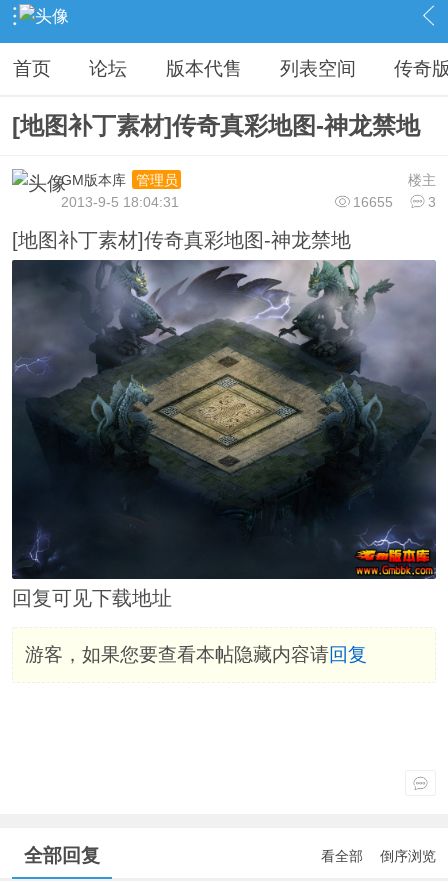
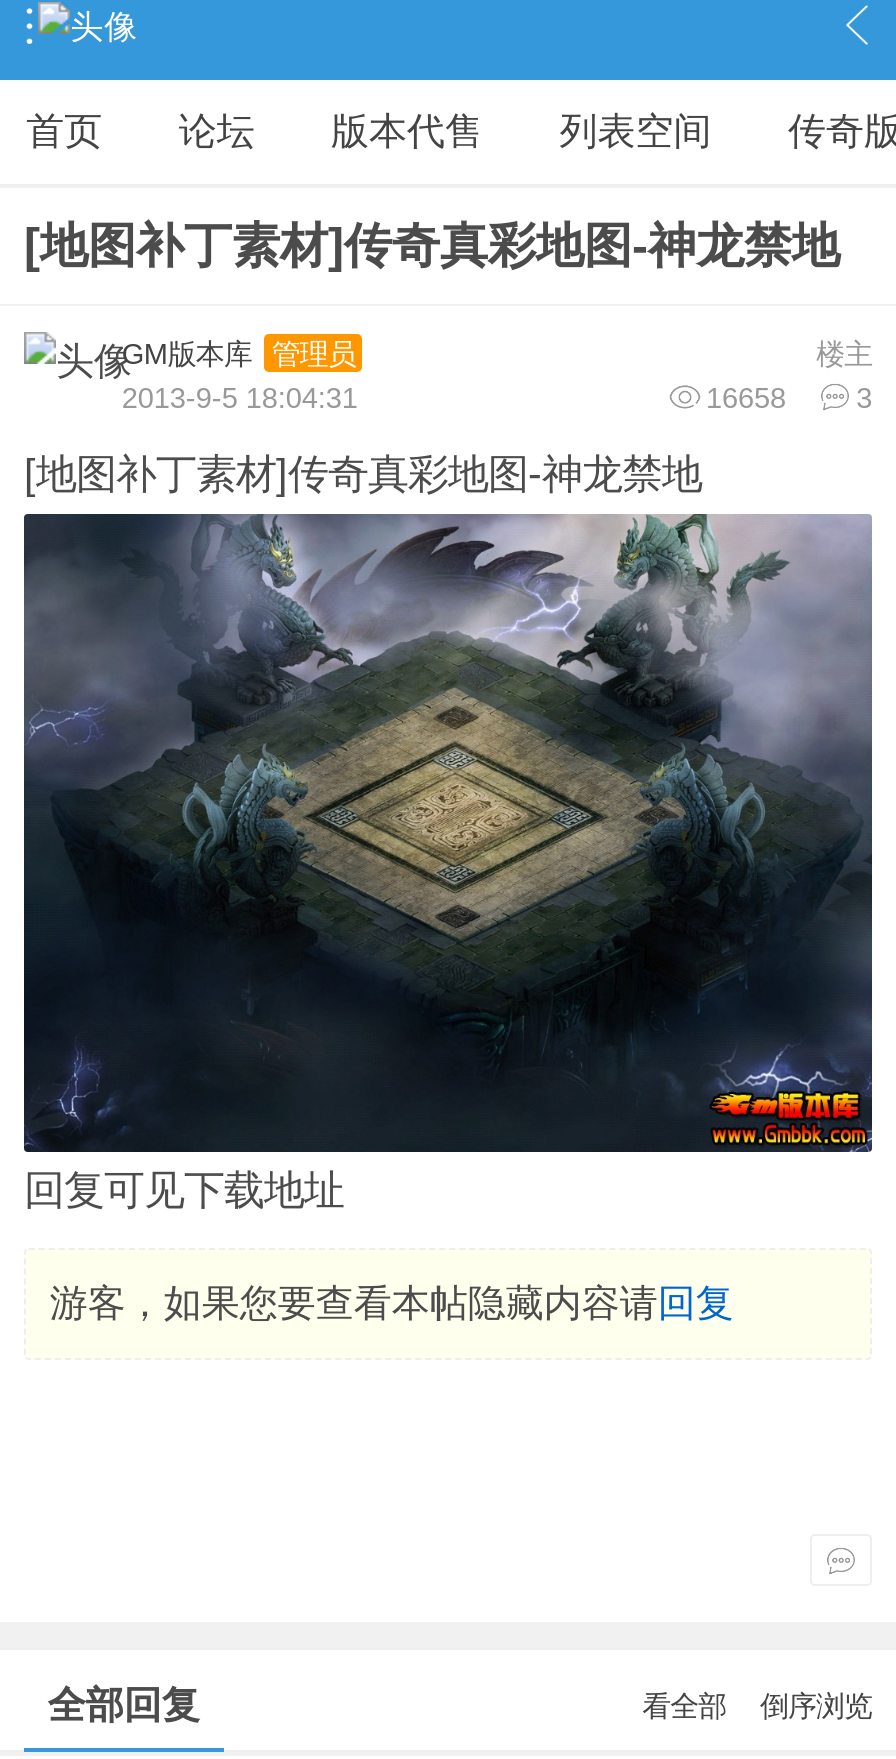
- 16655 3
+ 16658 3
